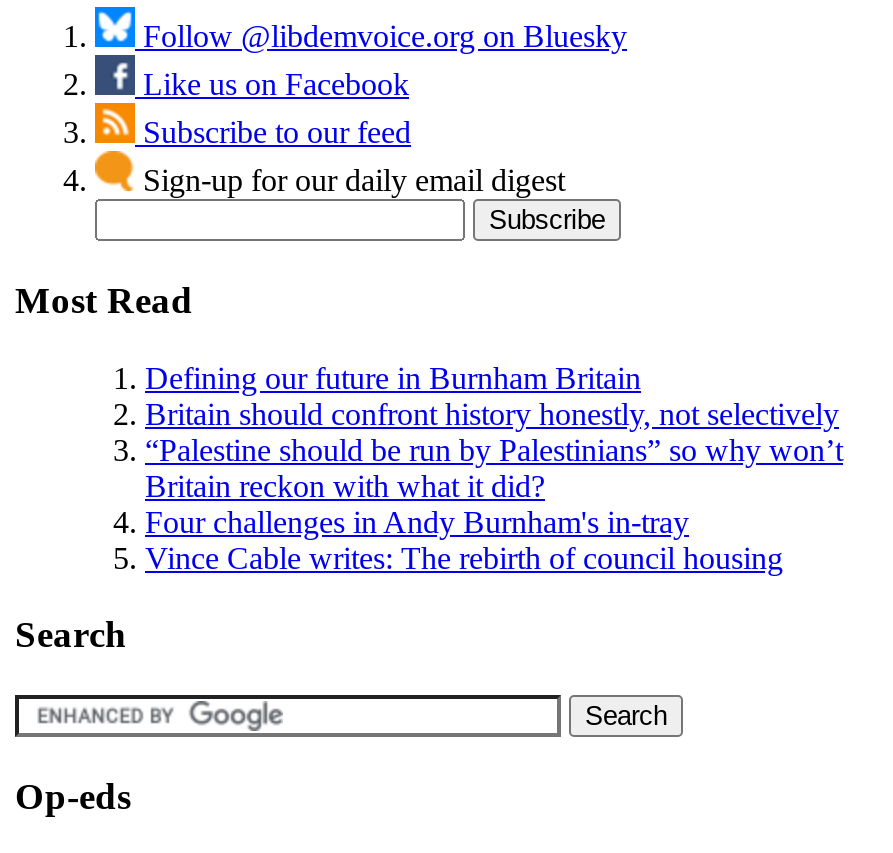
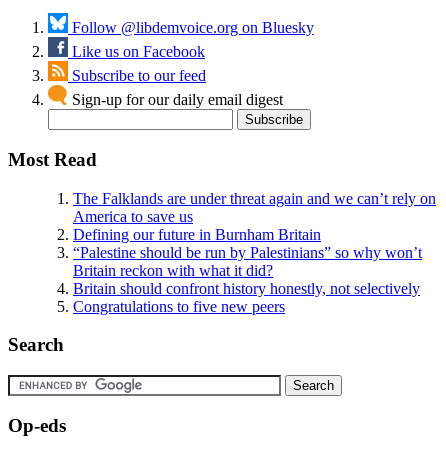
+ The Falklands are under threat again and we can’t rely on
+ America to save us

moved down: Defining our future in Burnham Britain

moved down: Britain should confront history honestly, not selectively

- Four challenges in Andy Burnham's in-tray
- Vince Cable writes: The rebirth of council housing
+ Congratulations to five new peers
